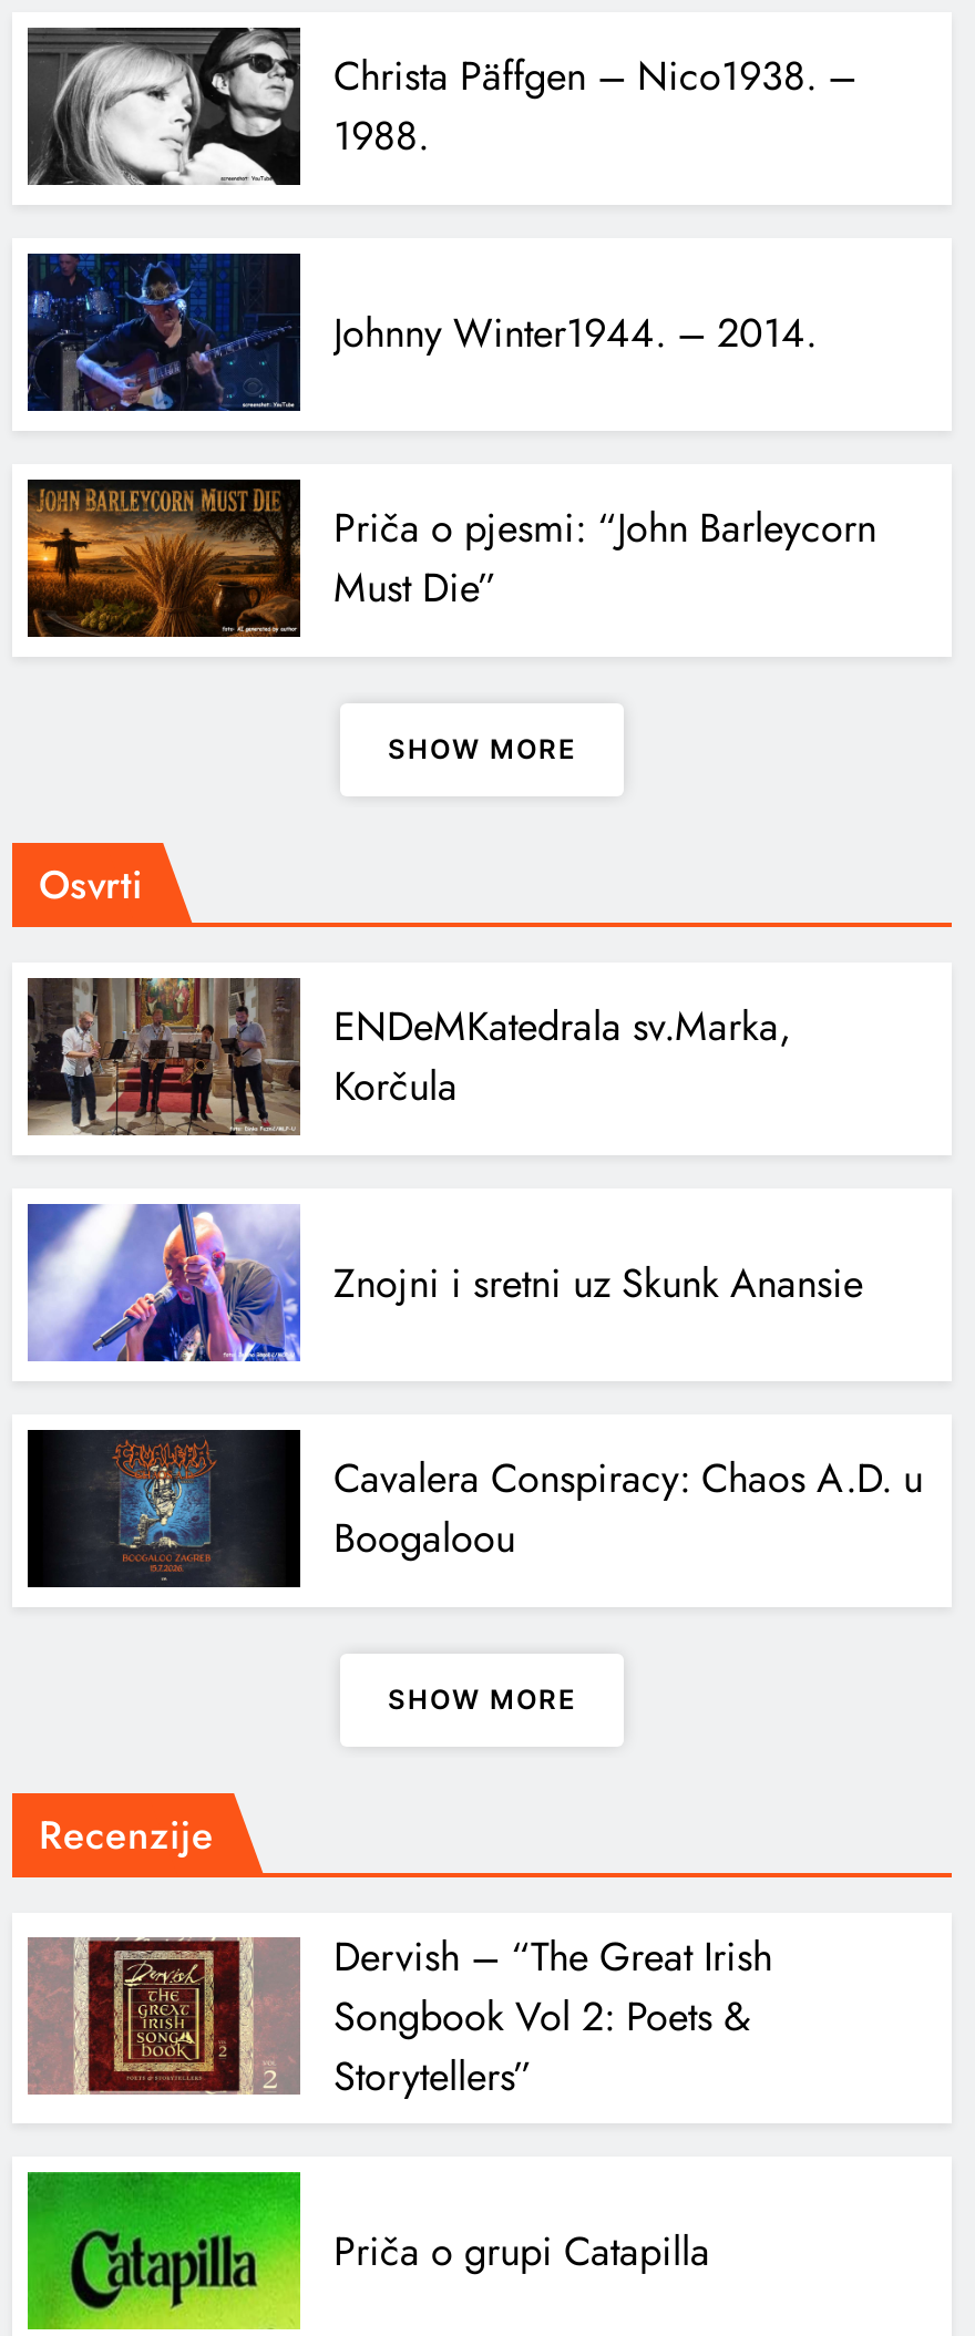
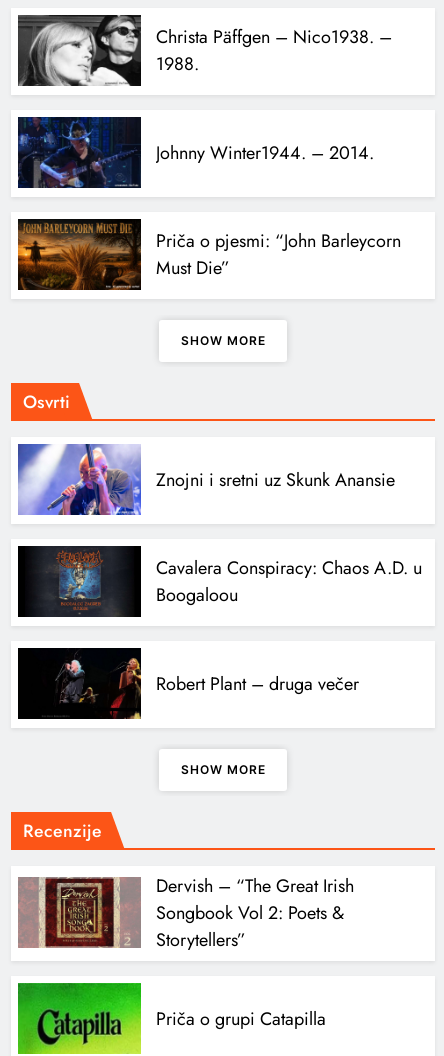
- [image]
- ENDeMKatedrala sv.Marka,
- Korčula

moved up: [image] | Znojni i sretni uz Skunk Anansie | Cavalera Conspiracy: Chaos A.D. u | Boogaloou

+ [image]
+ Robert Plant – druga večer
